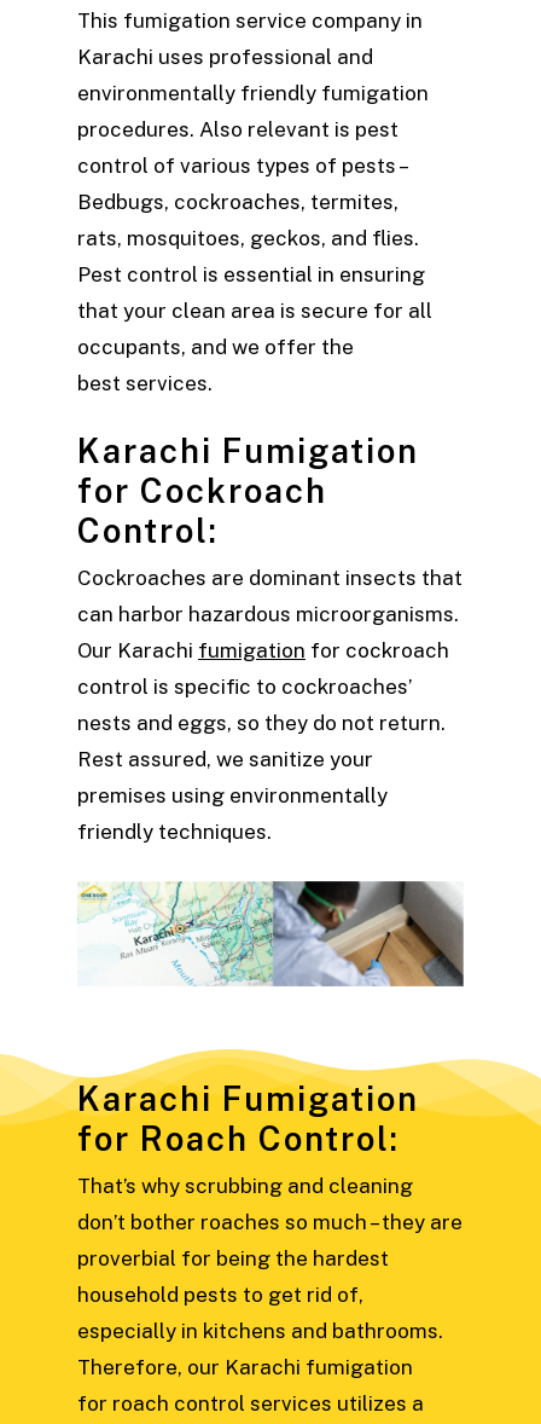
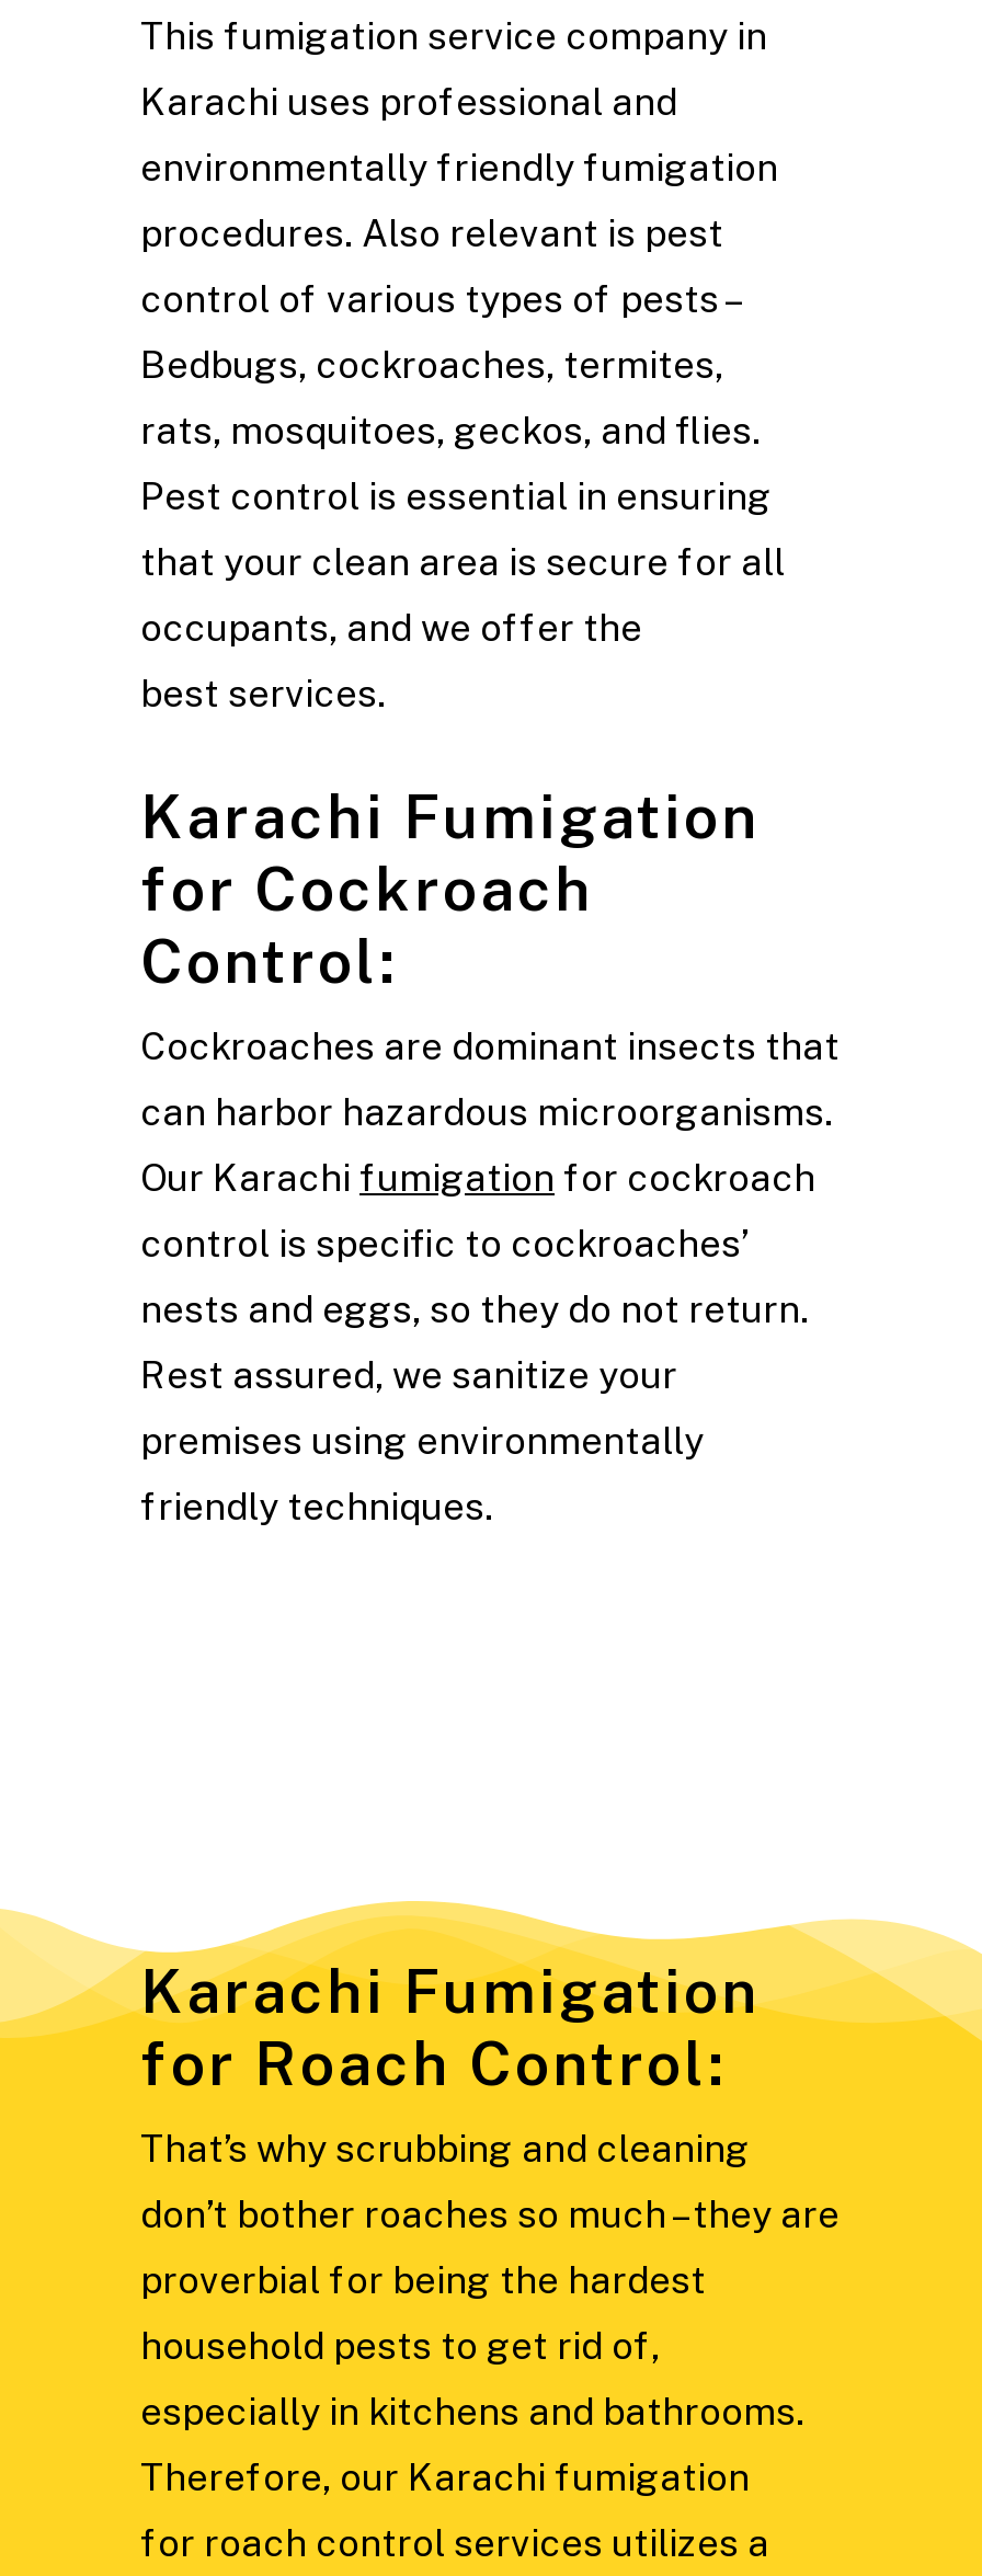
- [image]
